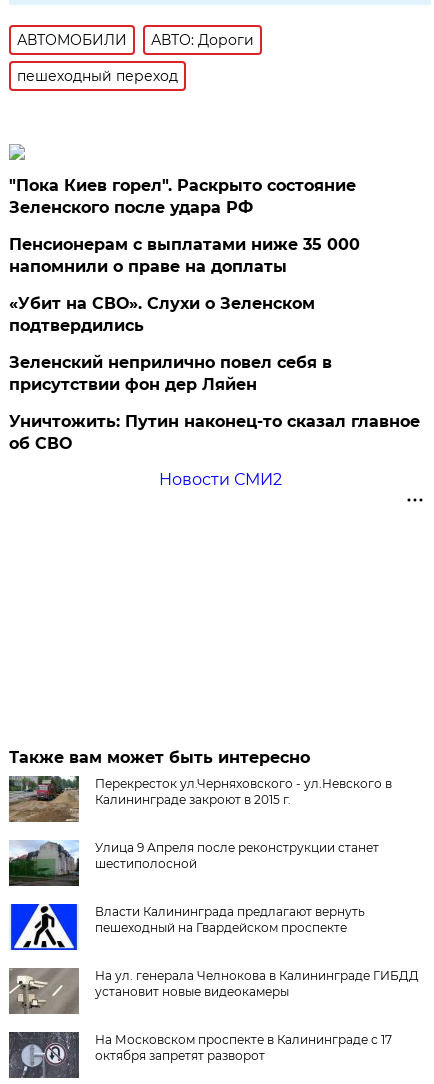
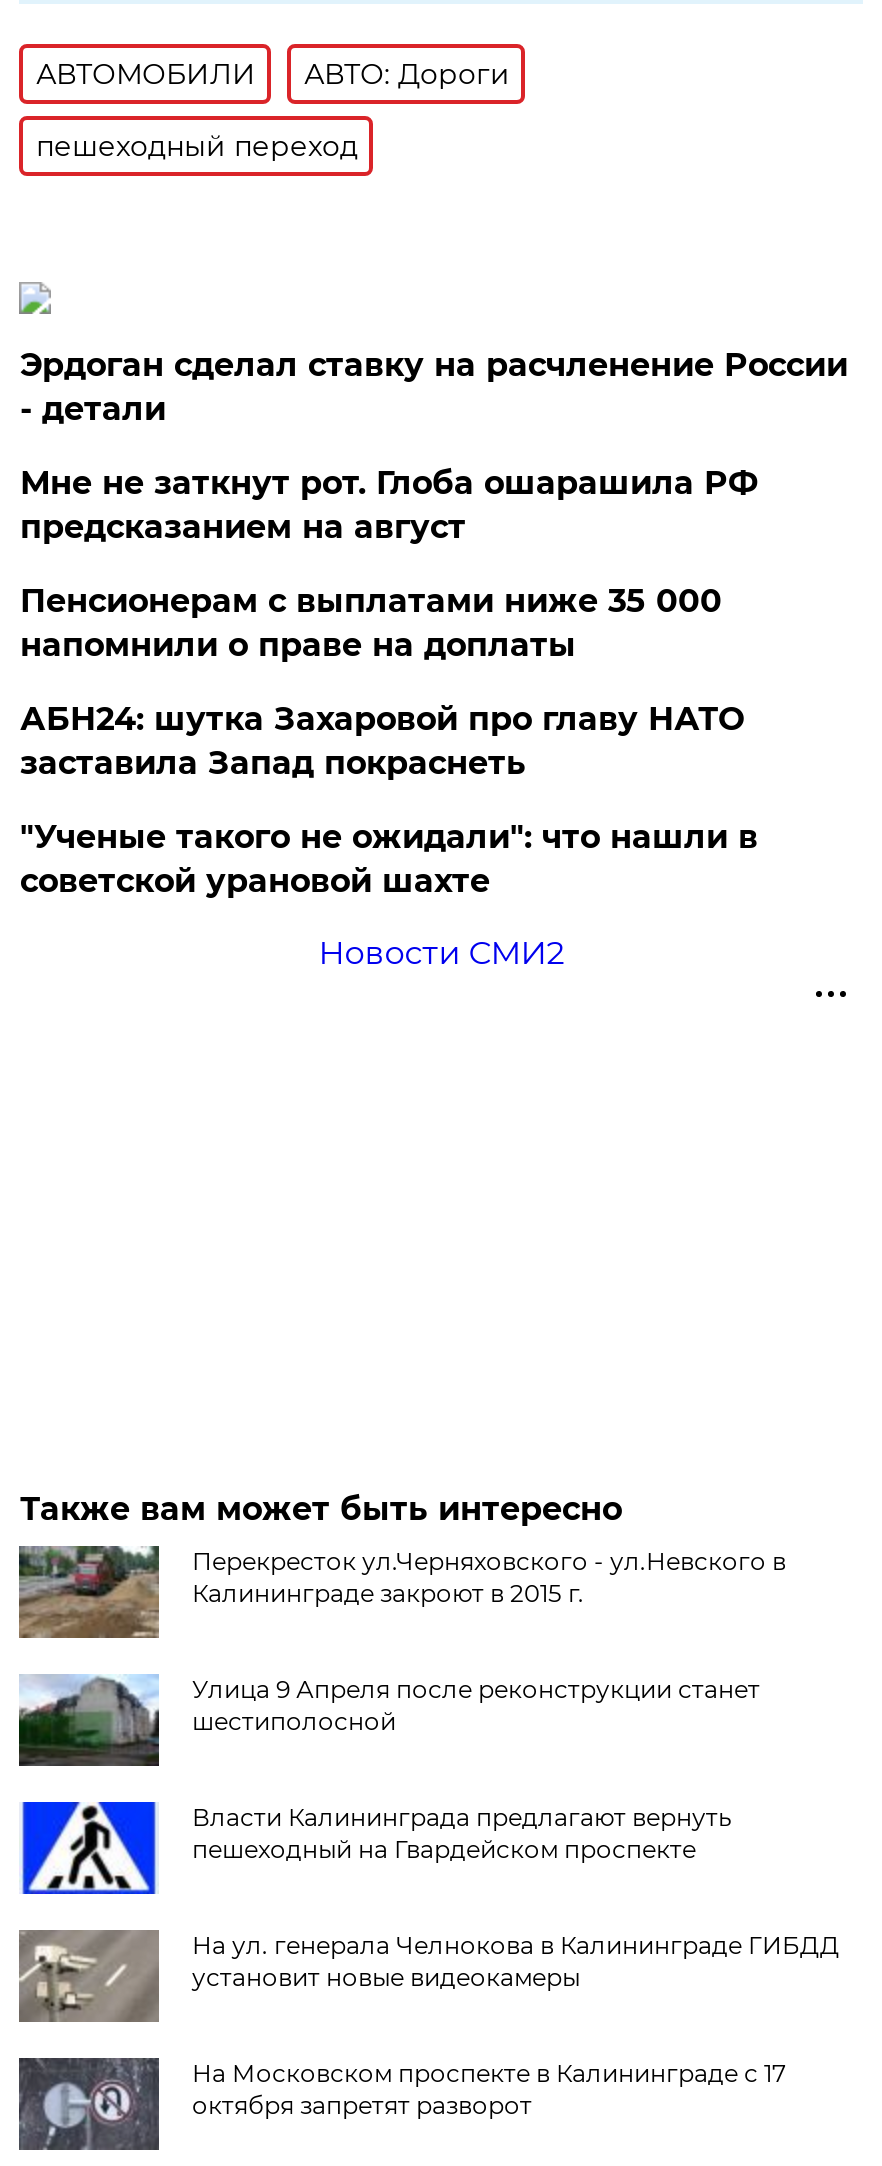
- "Пока Киев горел". Раскрыто состояние
- Зеленского после удара РФ
+ Эрдоган сделал ставку на расчленение России
+ - детали
+ Мне не заткнут рот. Глоба ошарашила РФ
+ предсказанием на август

moved down: Пенсионерам с выплатами ниже 35 000 | напомнили о праве на доплаты

- «Убит на СВО». Слухи о Зеленском
- подтвердились
- Зеленский неприлично повел cебя в
- присутствии фон дер Ляйен
- Уничтожить: Путин наконец-то сказал главное
- об СВО
+ АБН24: шутка Захаровой про главу НАТО
+ заставила Запад покраснеть
+ "Ученые такого не ожидали": что нашли в
+ советской урановой шахте
